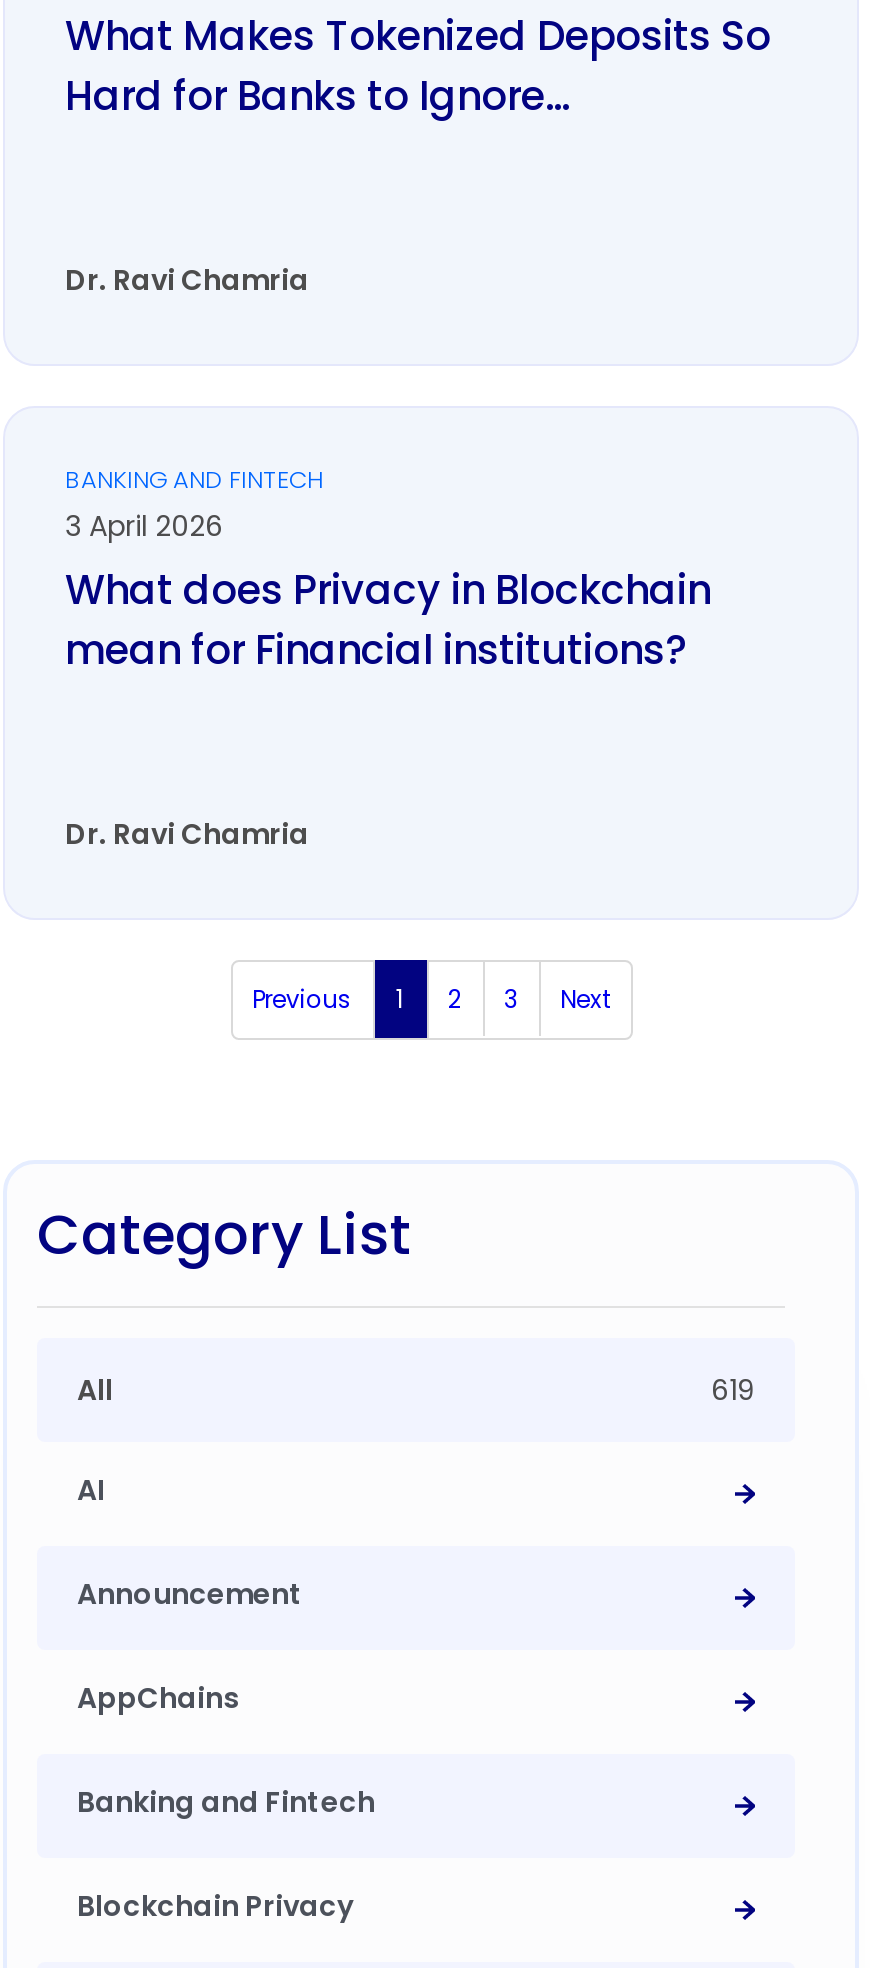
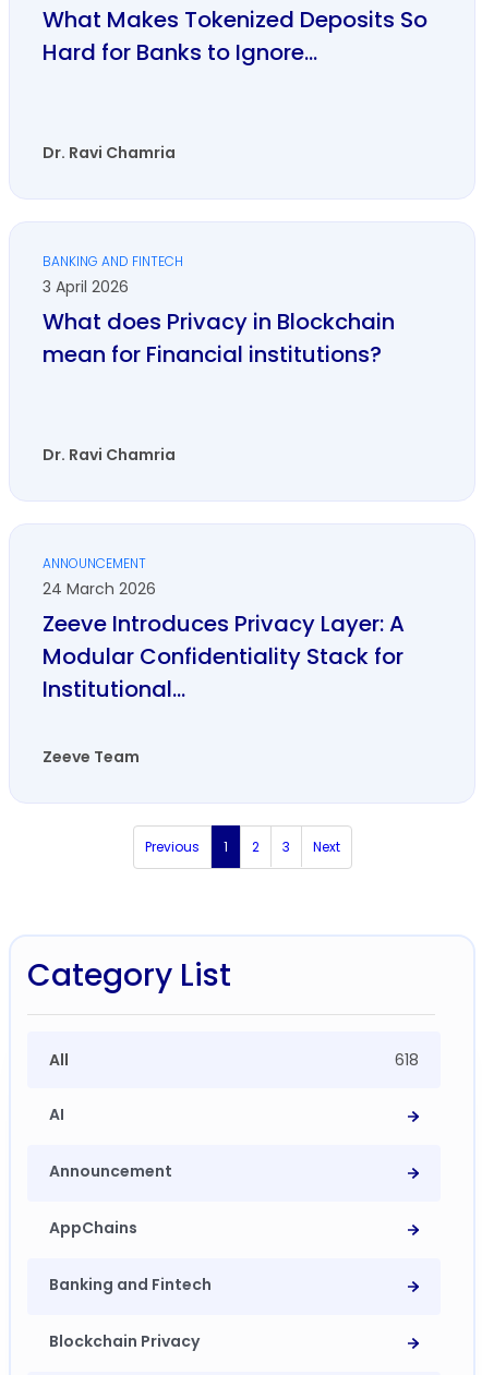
+ ANNOUNCEMENT
+ 24 March 2026
+ Zeeve Introduces Privacy Layer: A
+ Modular Confidentiality Stack for
+ Institutional...
+ Zeeve Team

- 619
+ 618
